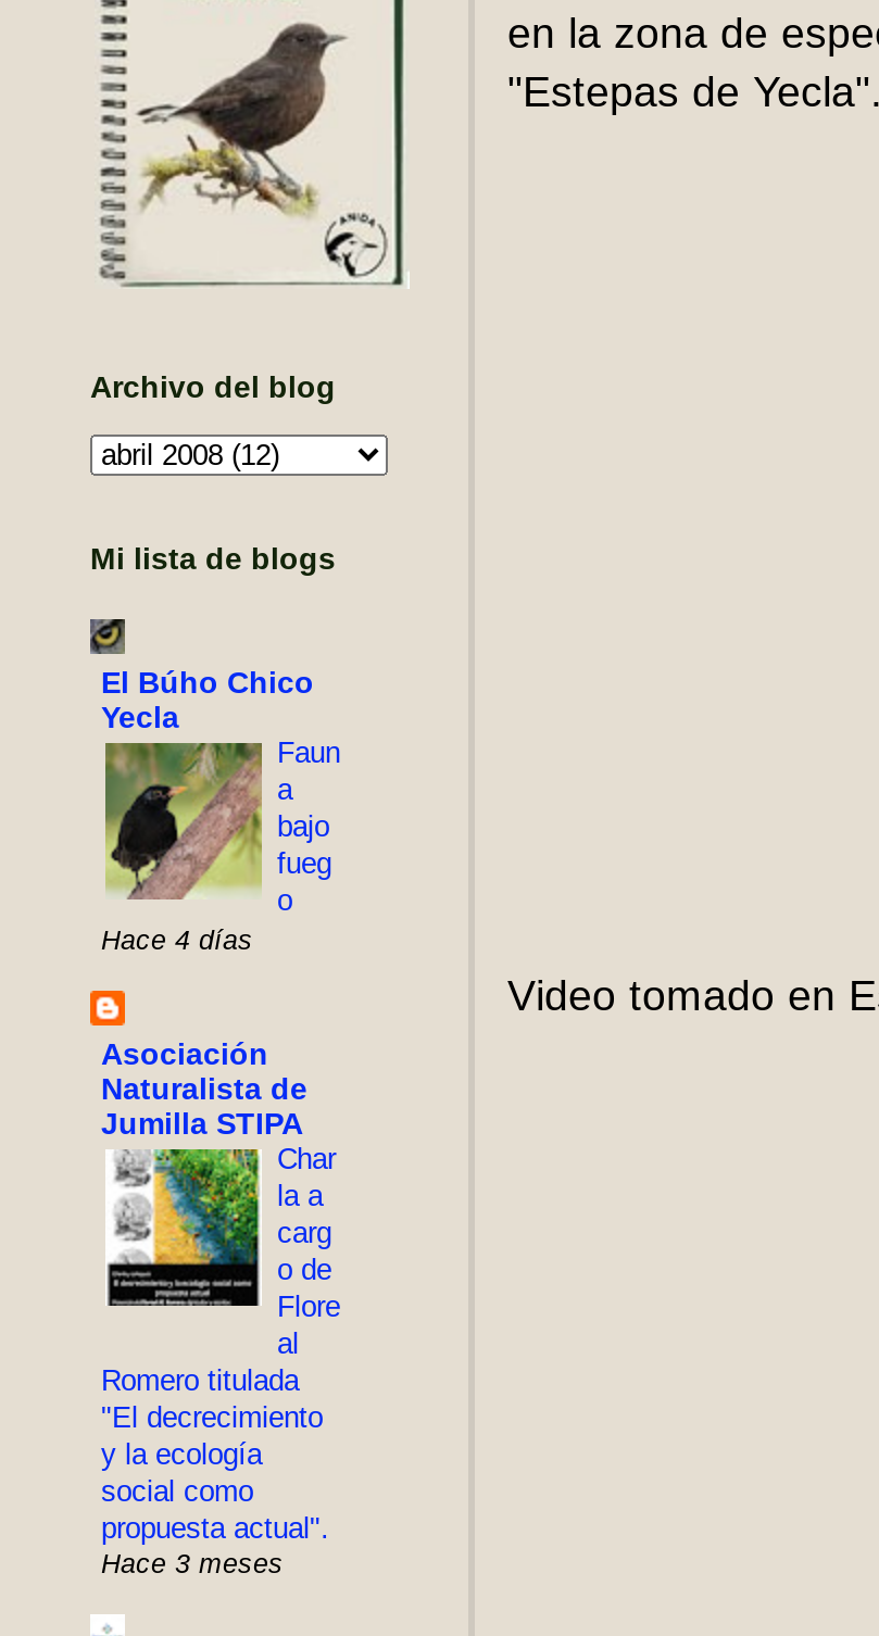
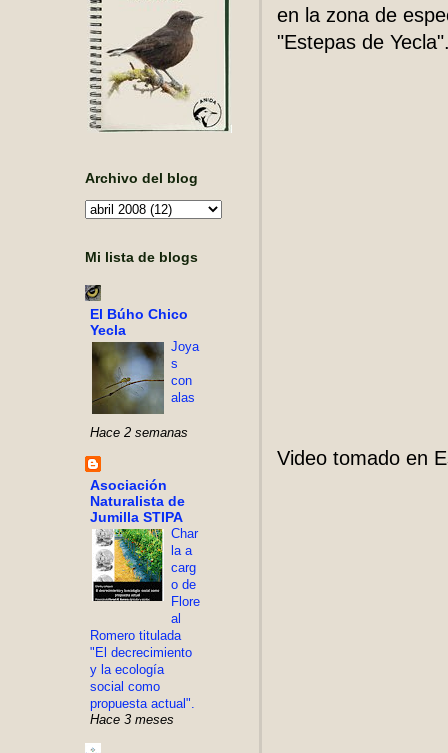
- [image]
- Faun
- a
- bajo
- fueg
- o
- Hace 4 días
+ [image]
+ Joya
+ s
+ con
+ alas
+ Hace 2 semanas
